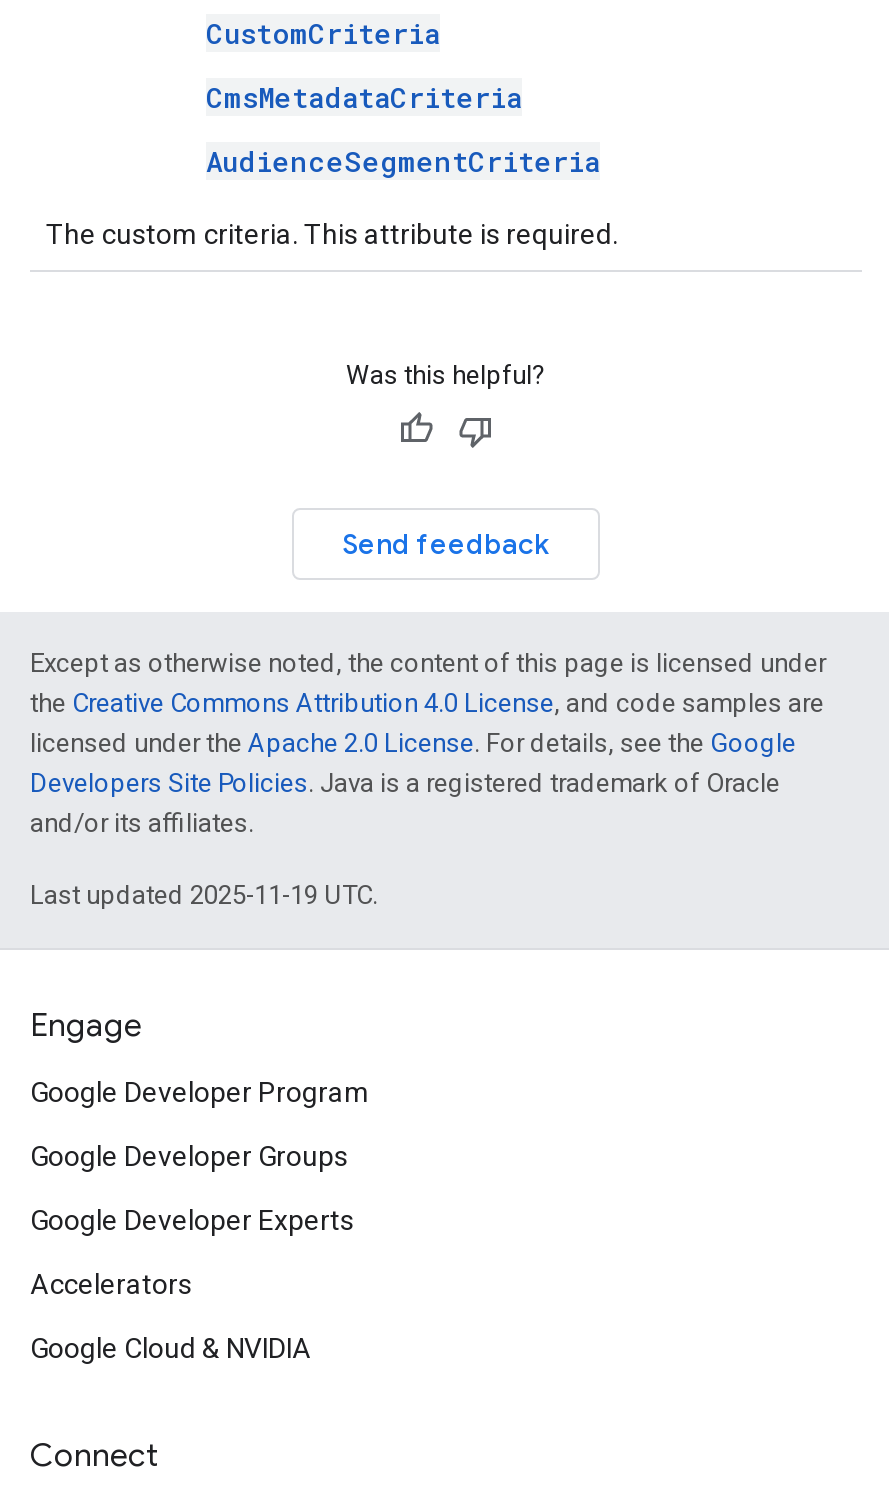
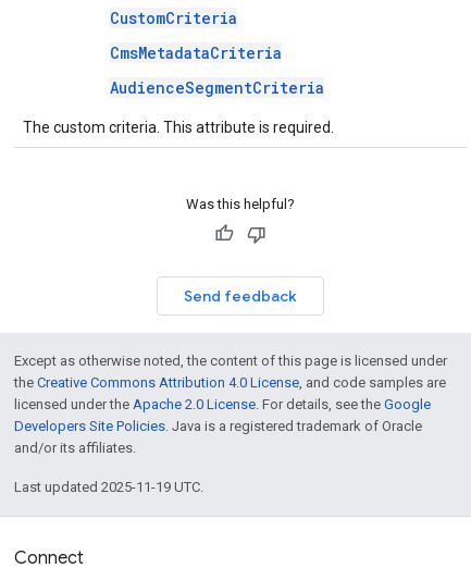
- Engage
- Google Developer Program
- Google Developer Groups
- Google Developer Experts
- Accelerators
- Google Cloud & NVIDIA
